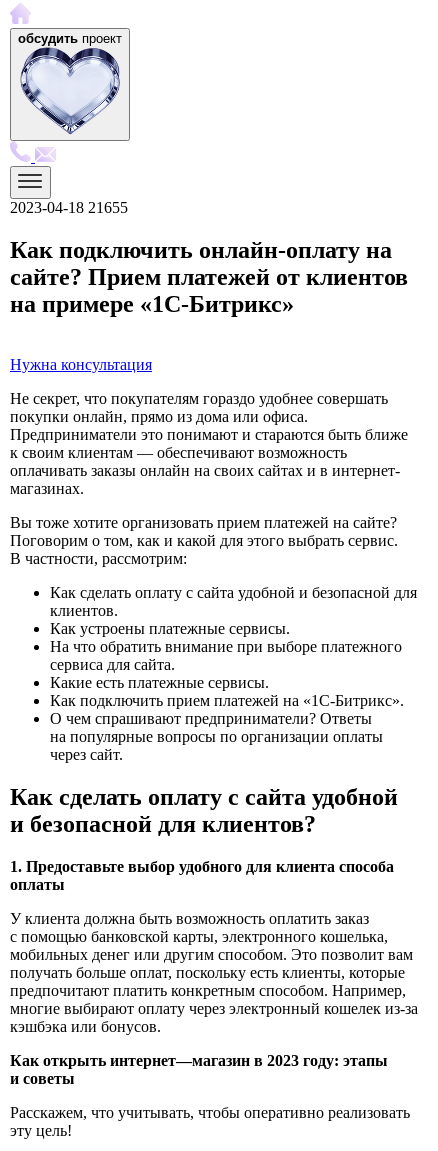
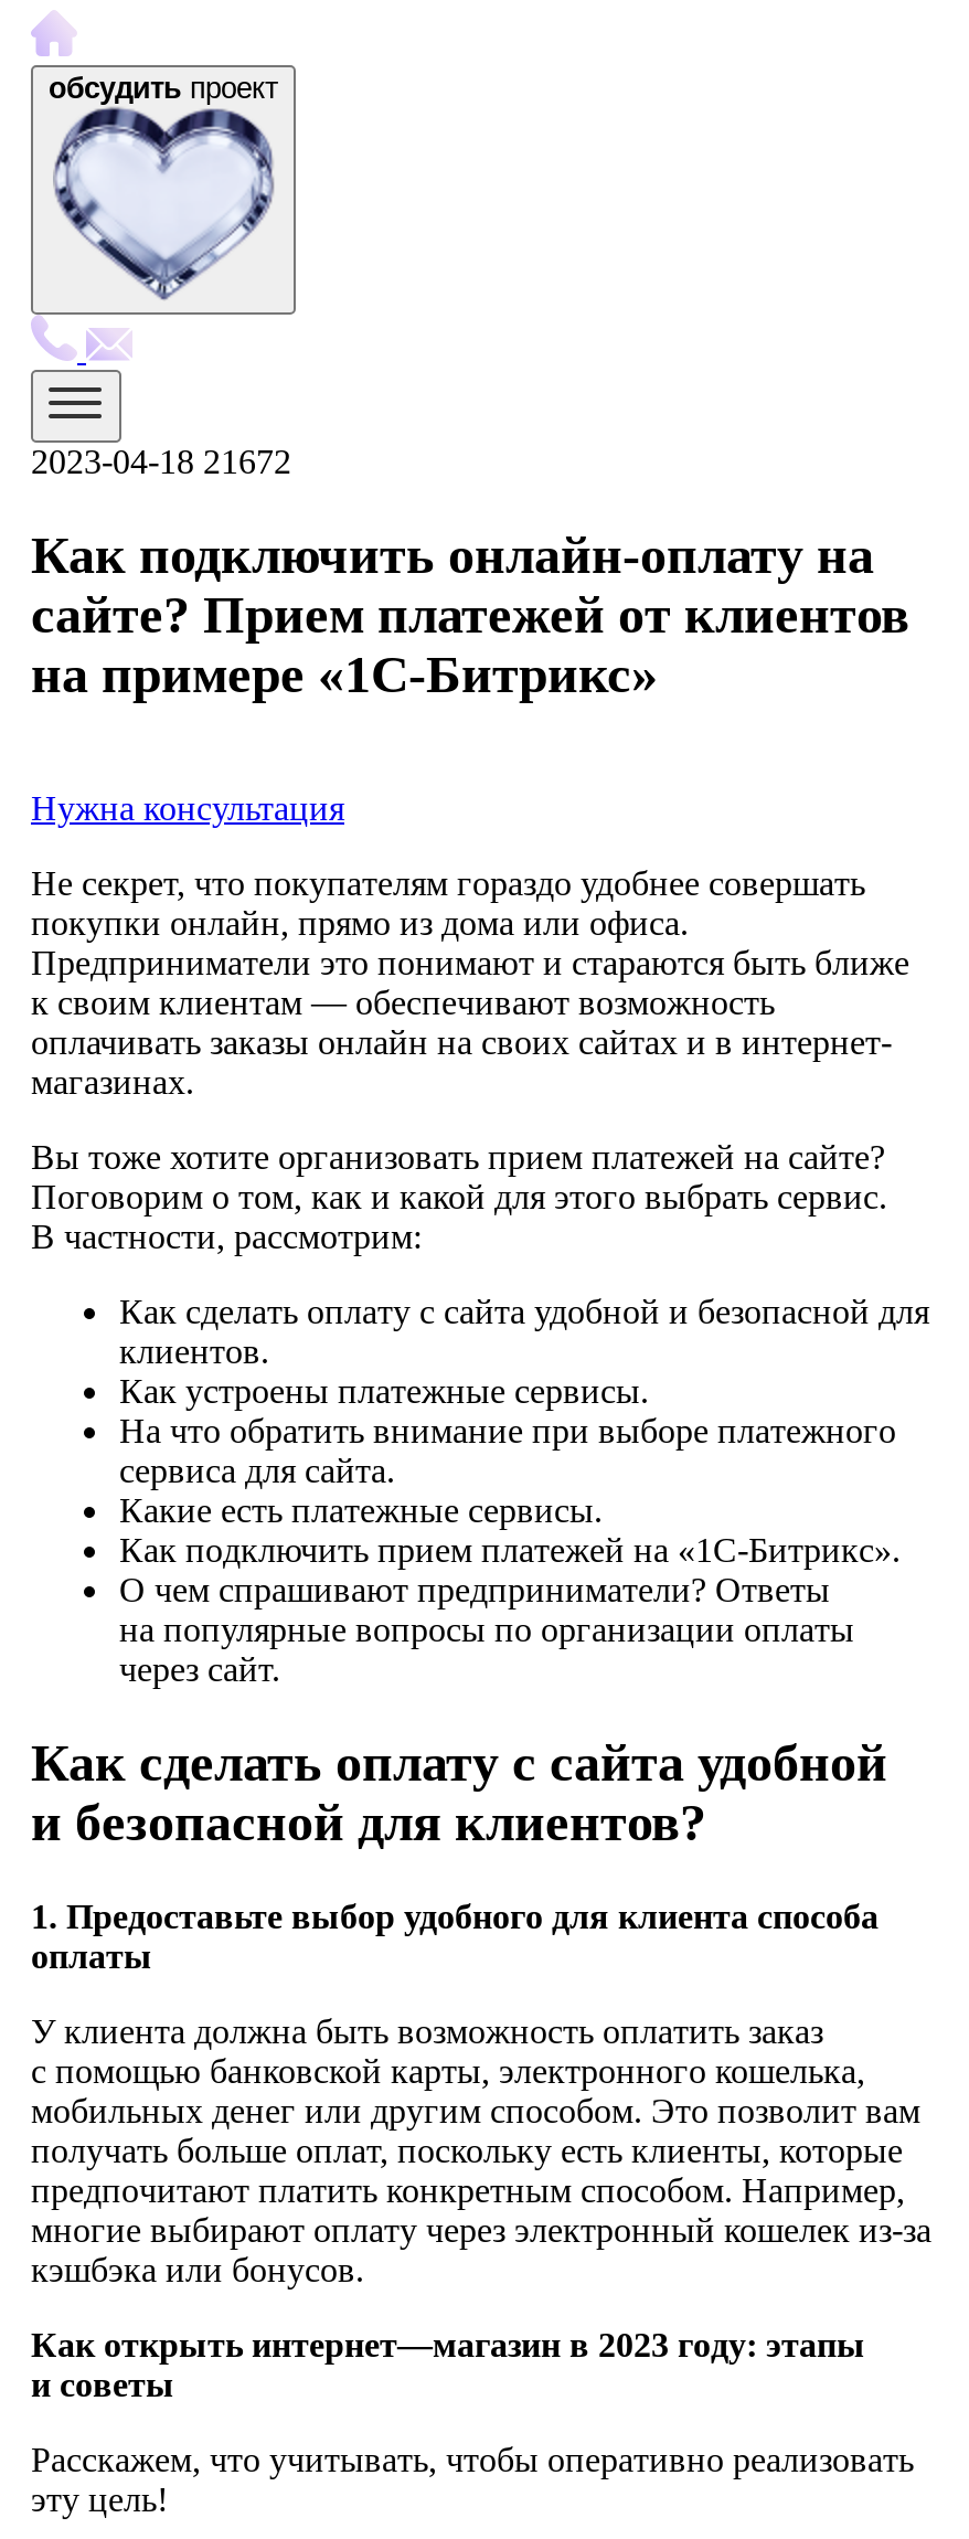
- 2023-04-18 21655
+ 2023-04-18 21672
